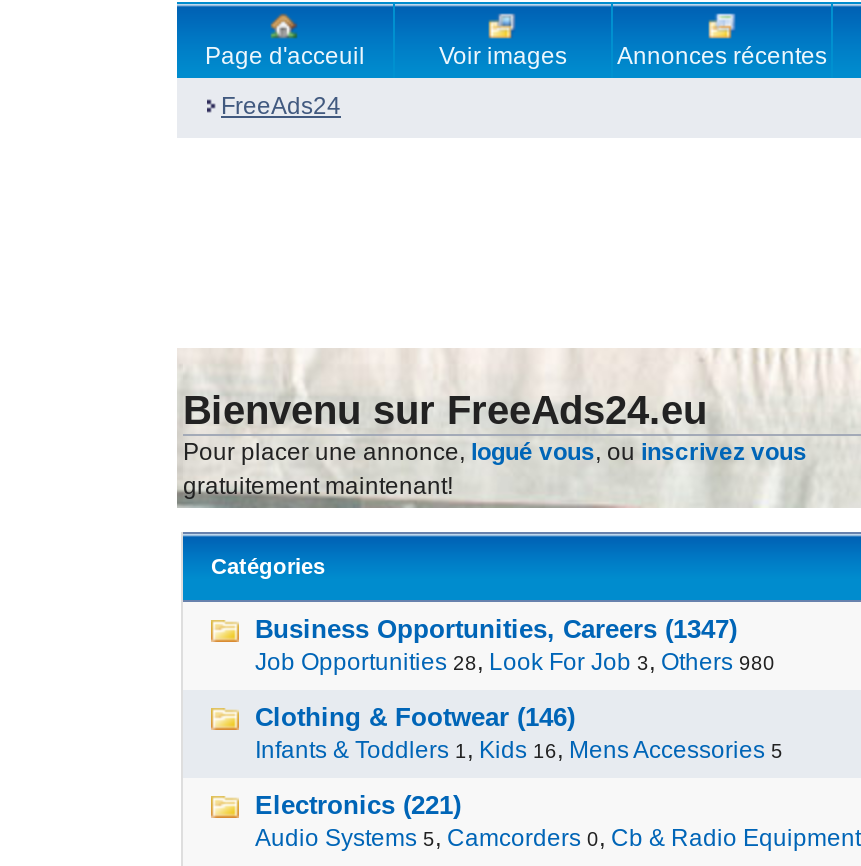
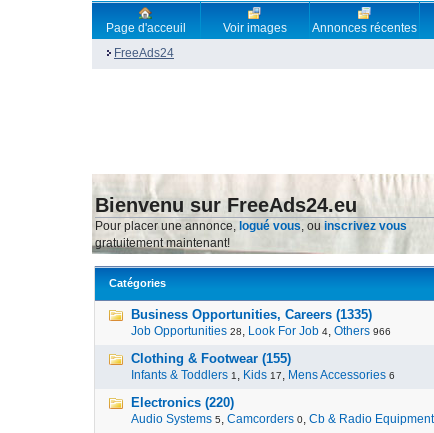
- Business Opportunities, Careers (1347)
+ Business Opportunities, Careers (1335)

- Job Opportunities 28, Look For Job 3, Others 980
+ Job Opportunities 28, Look For Job 4, Others 966

- Clothing & Footwear (146)
+ Clothing & Footwear (155)

- Infants & Toddlers 1, Kids 16, Mens Accessories 5
+ Infants & Toddlers 1, Kids 17, Mens Accessories 6

- Electronics (221)
+ Electronics (220)
